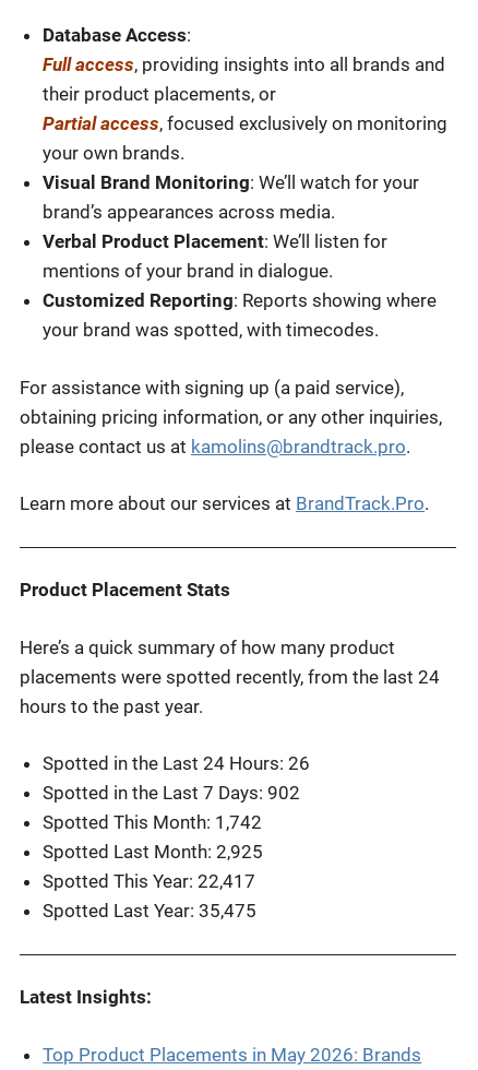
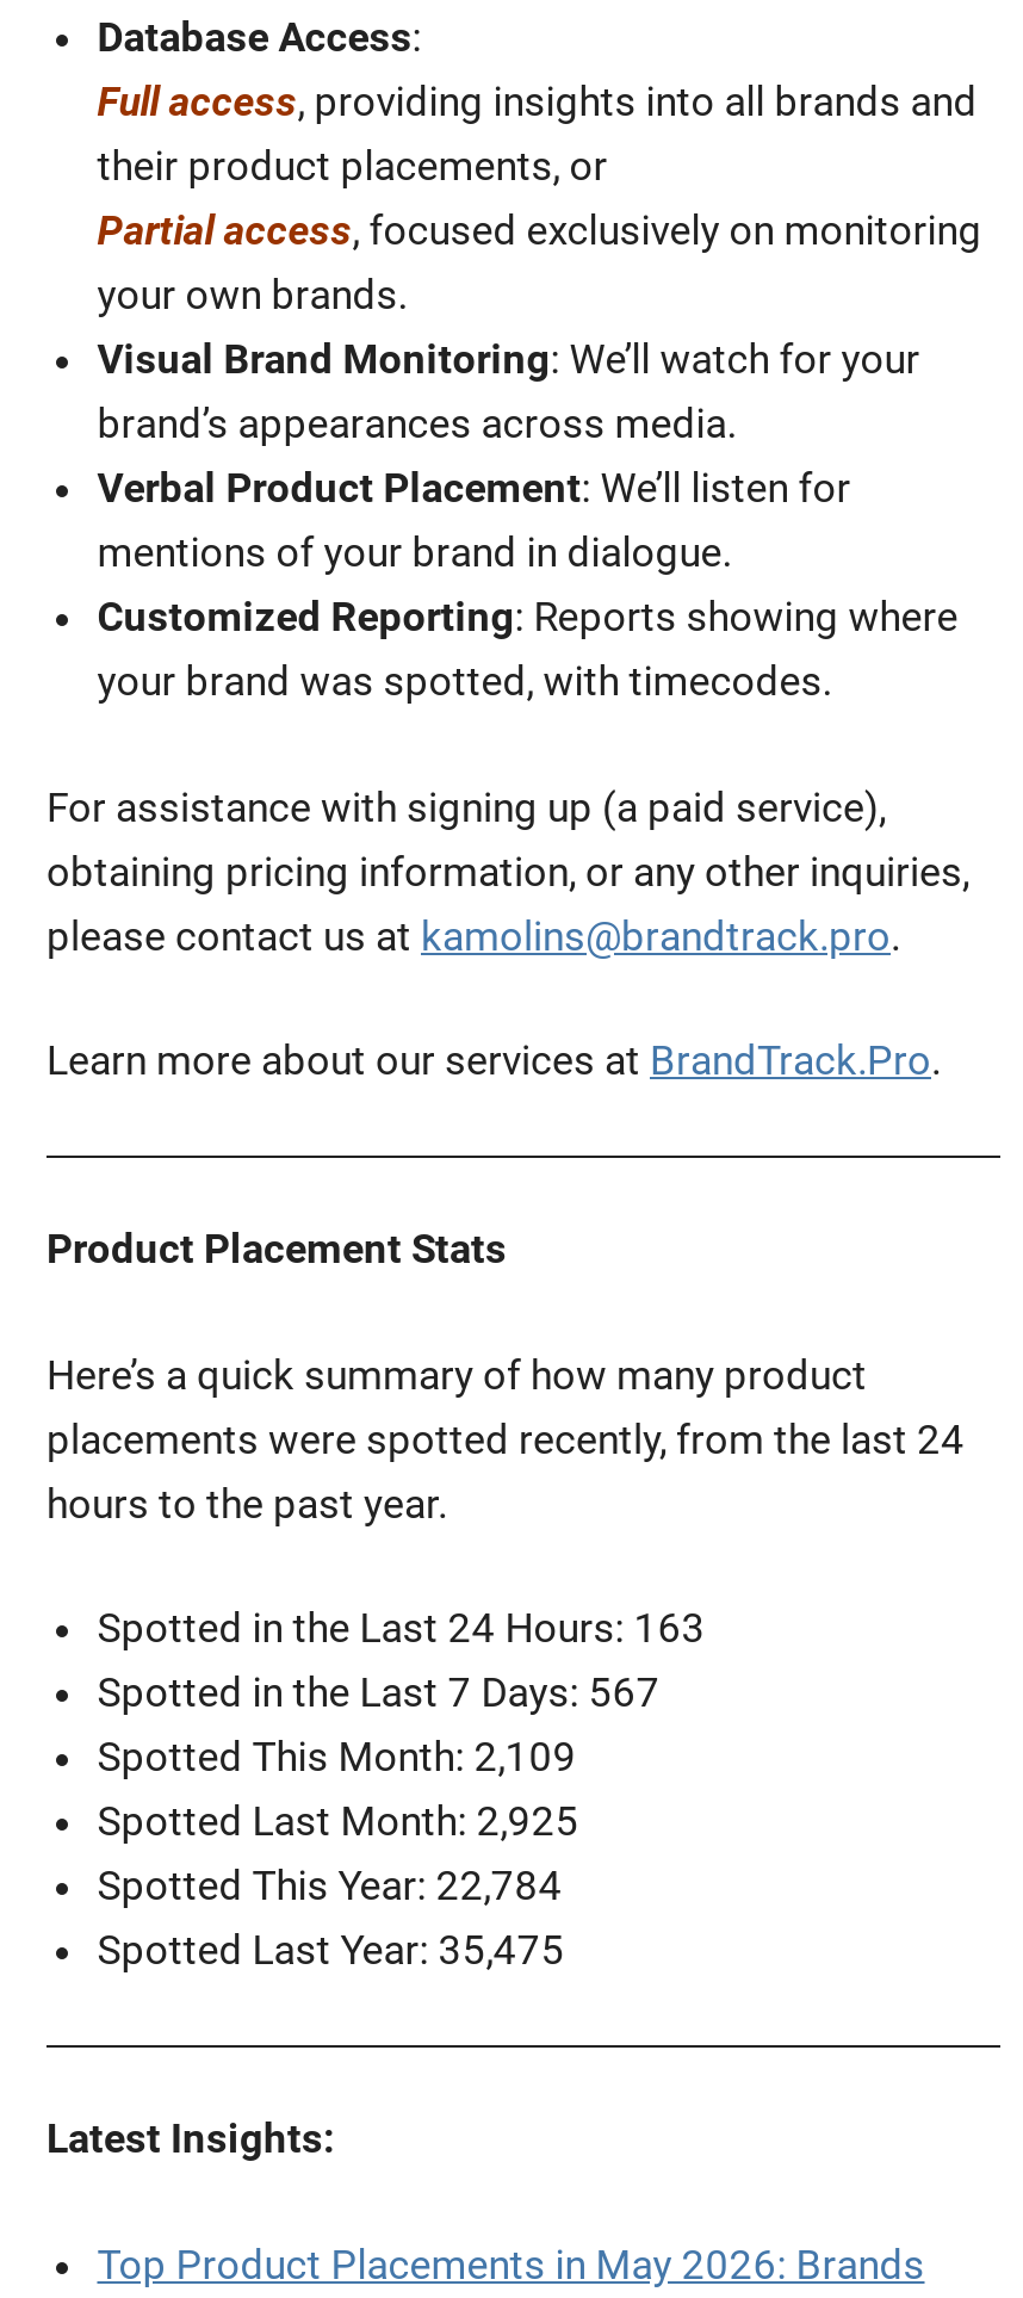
- Spotted in the Last 24 Hours: 26
+ Spotted in the Last 24 Hours: 163

- Spotted in the Last 7 Days: 902
+ Spotted in the Last 7 Days: 567

- Spotted This Month: 1,742
+ Spotted This Month: 2,109

- Spotted This Year: 22,417
+ Spotted This Year: 22,784
